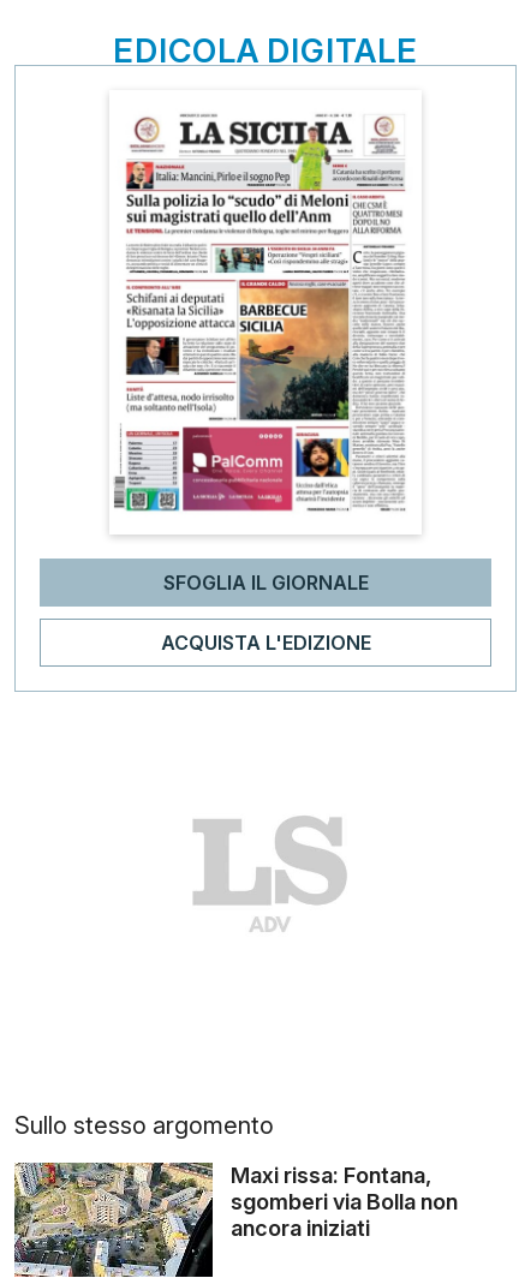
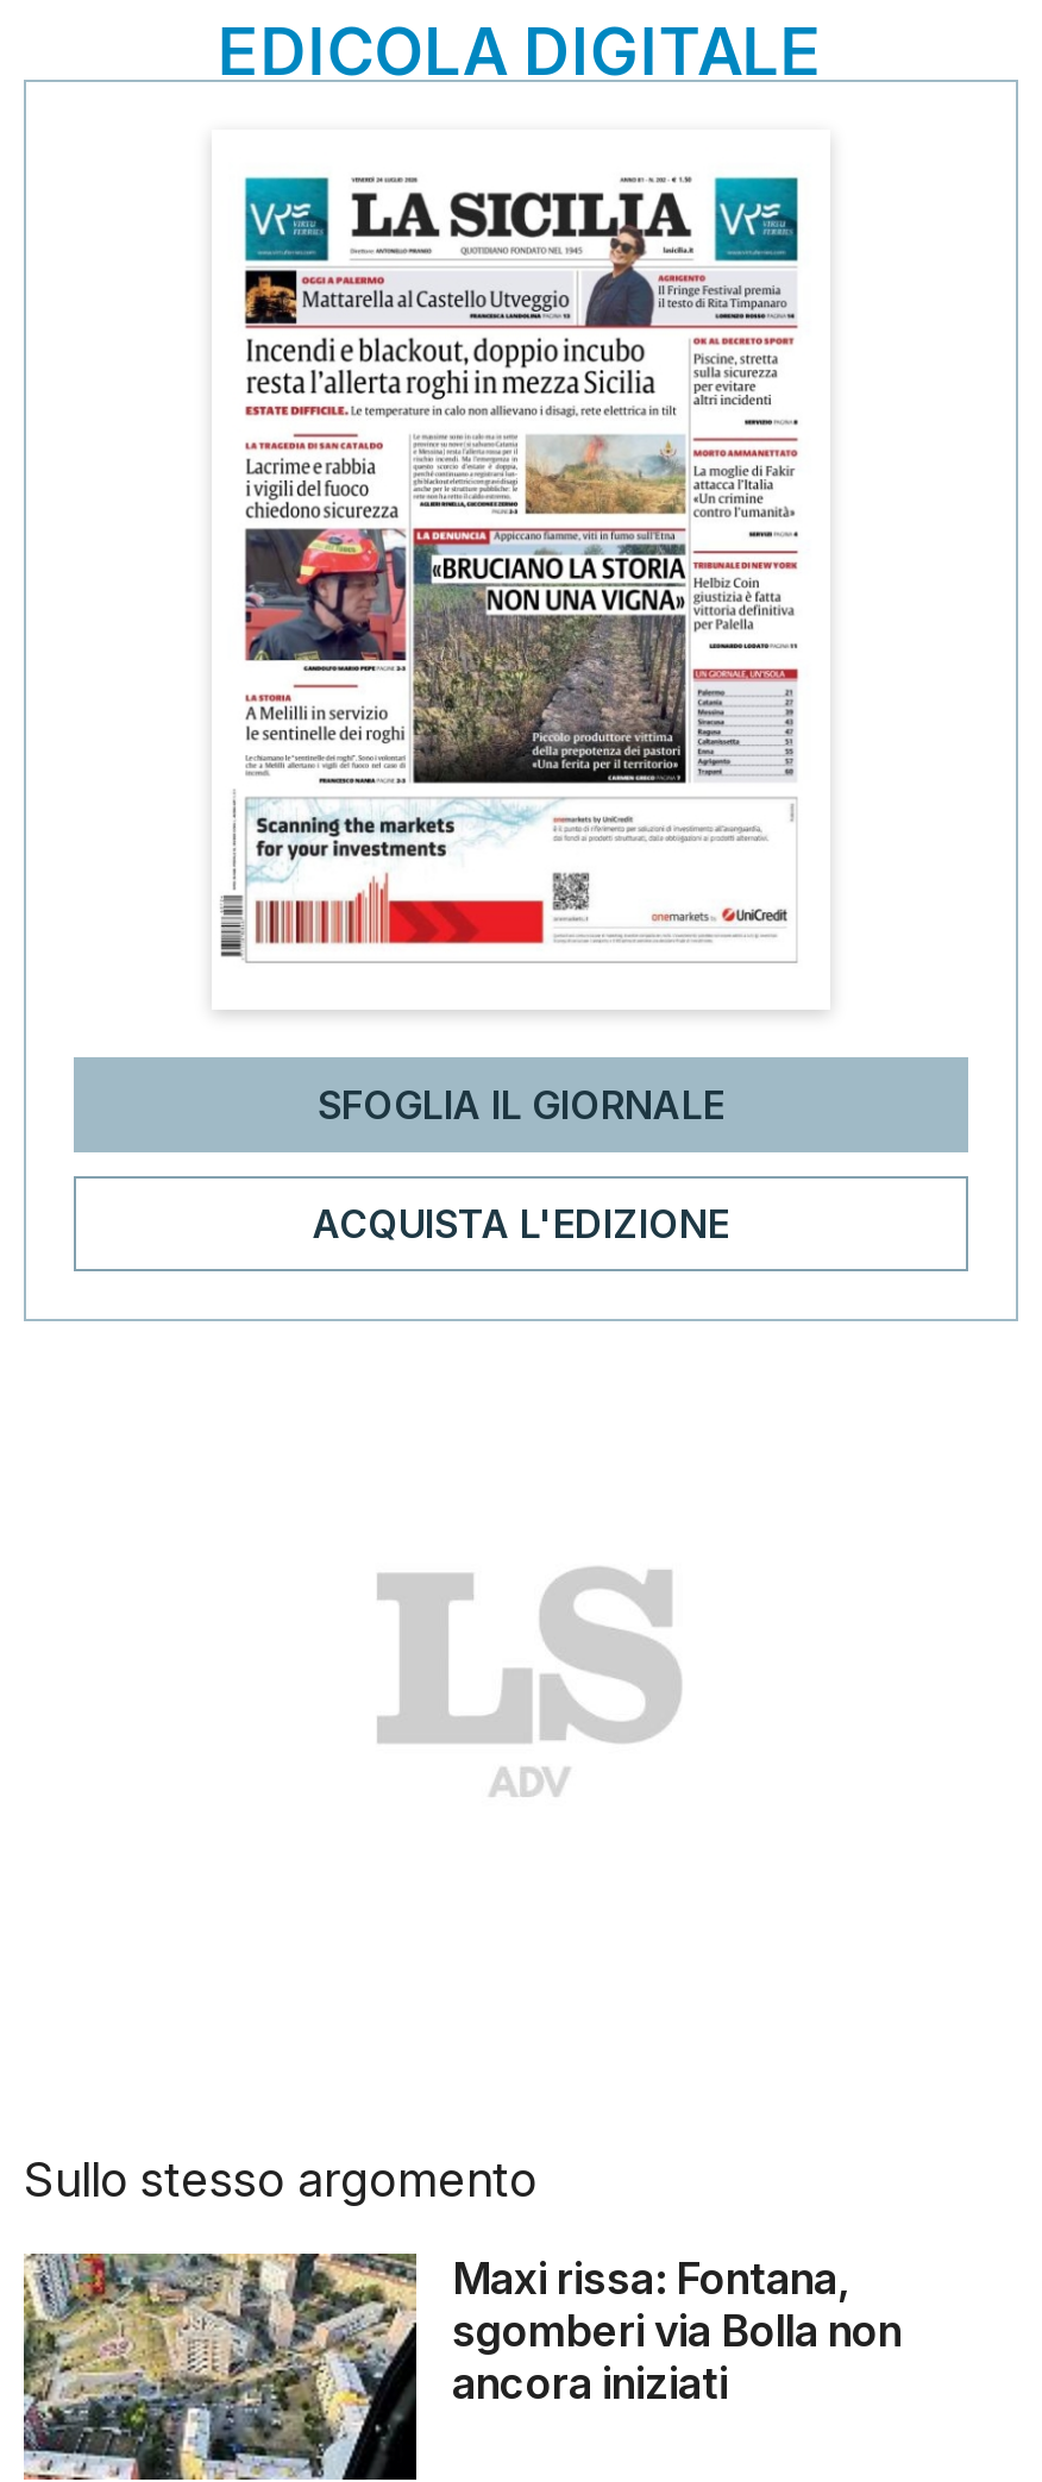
- [image]
+ [image]
